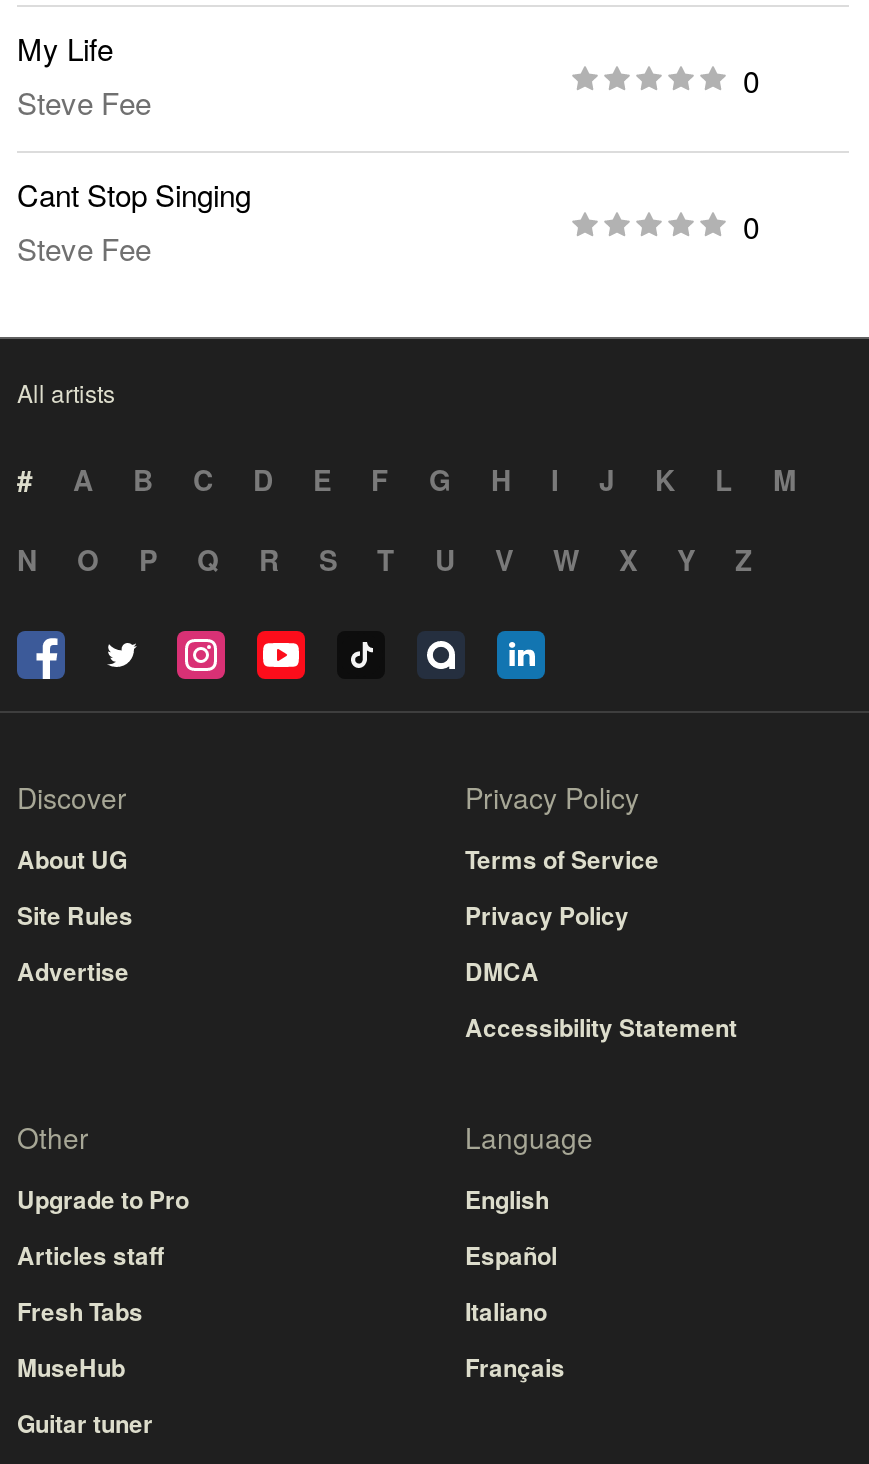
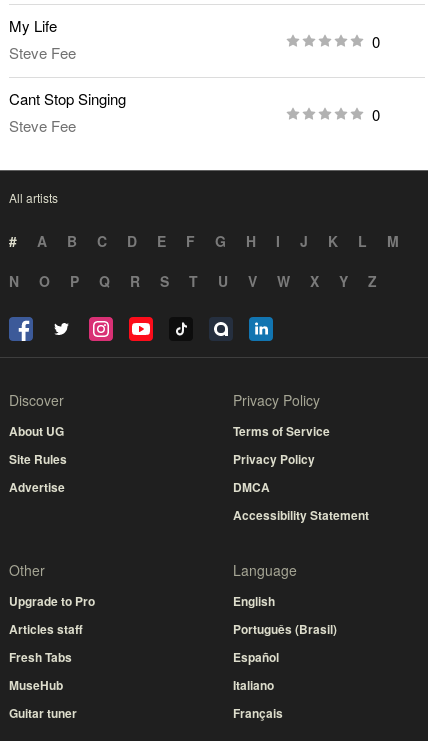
moved down: Español | Italiano | Français

+ Português (Brasil)
